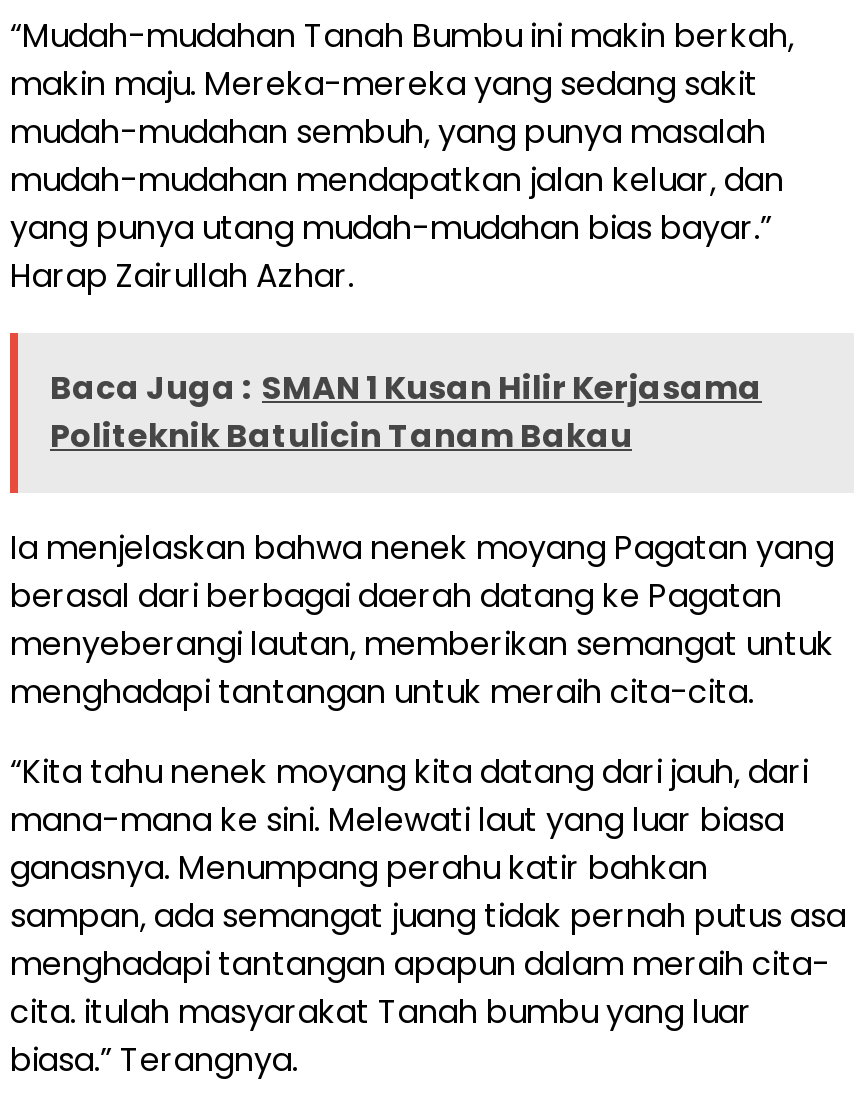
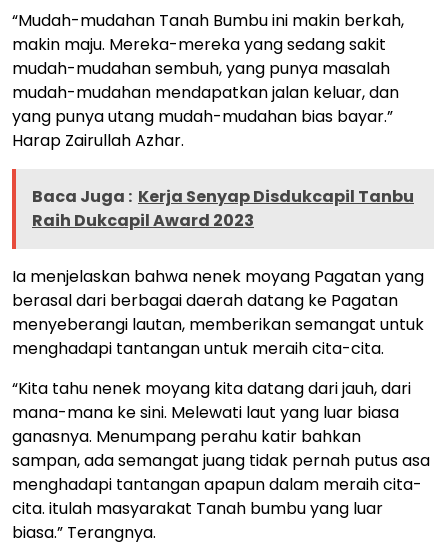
- Baca Juga : SMAN 1 Kusan Hilir Kerjasama
- Politeknik Batulicin Tanam Bakau
+ Baca Juga : Kerja Senyap Disdukcapil Tanbu
+ Raih Dukcapil Award 2023
